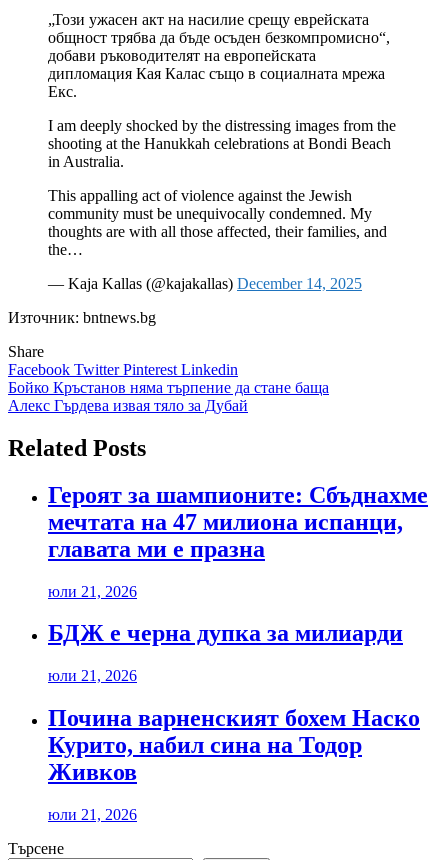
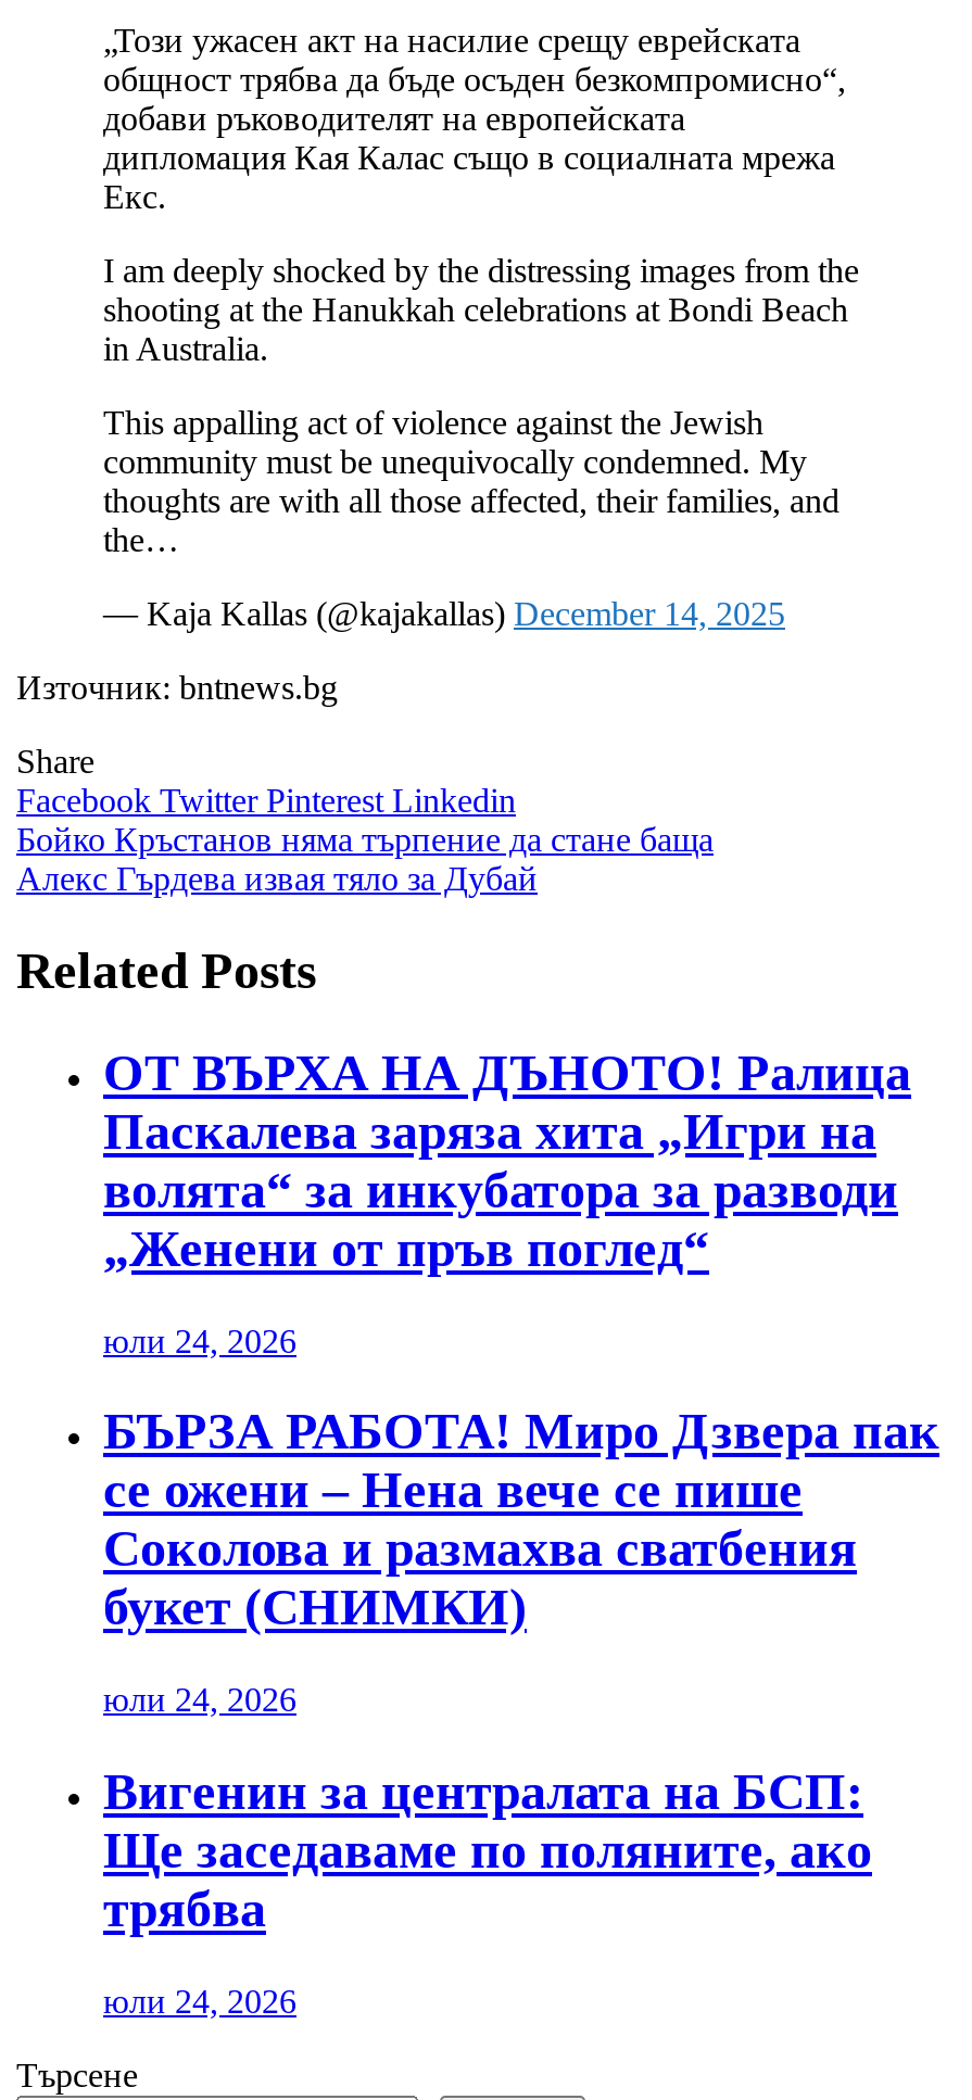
- Героят за шампионите: Сбъднахме
- мечтата на 47 милиона испанци,
- главата ми е празна
+ ОТ ВЪРХА НА ДЪНОТО! Ралица
+ Паскалева заряза хита „Игри на
+ волята“ за инкубатора за разводи
+ „Женени от пръв поглед“

- юли 21, 2026
+ юли 24, 2026

- БДЖ е черна дупка за милиарди
+ БЪРЗА РАБОТА! Миро Дзвера пак
+ се ожени – Нена вече се пише
+ Соколова и размахва сватбения
+ букет (СНИМКИ)

- юли 21, 2026
+ юли 24, 2026

- Почина варненският бохем Наско
- Курито, набил сина на Тодор
- Живков
+ Вигенин за централата на БСП:
+ Ще заседаваме по поляните, ако
+ трябва

- юли 21, 2026
+ юли 24, 2026
